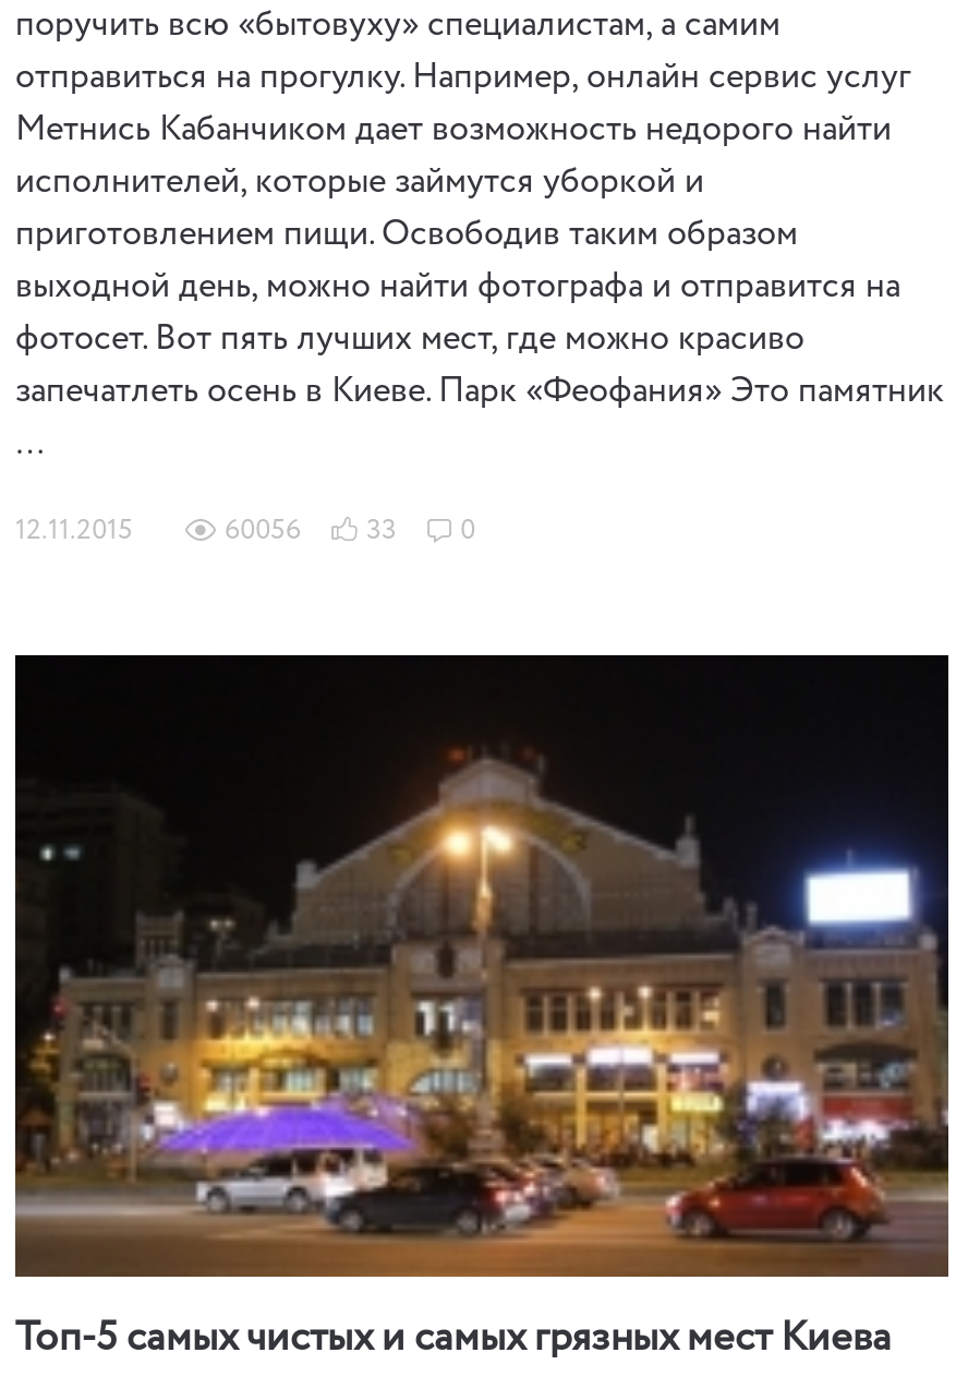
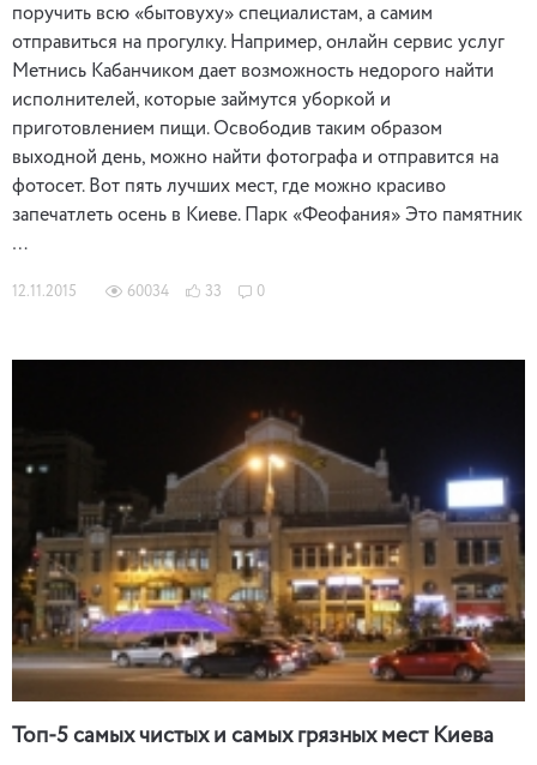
- 60056
+ 60034
